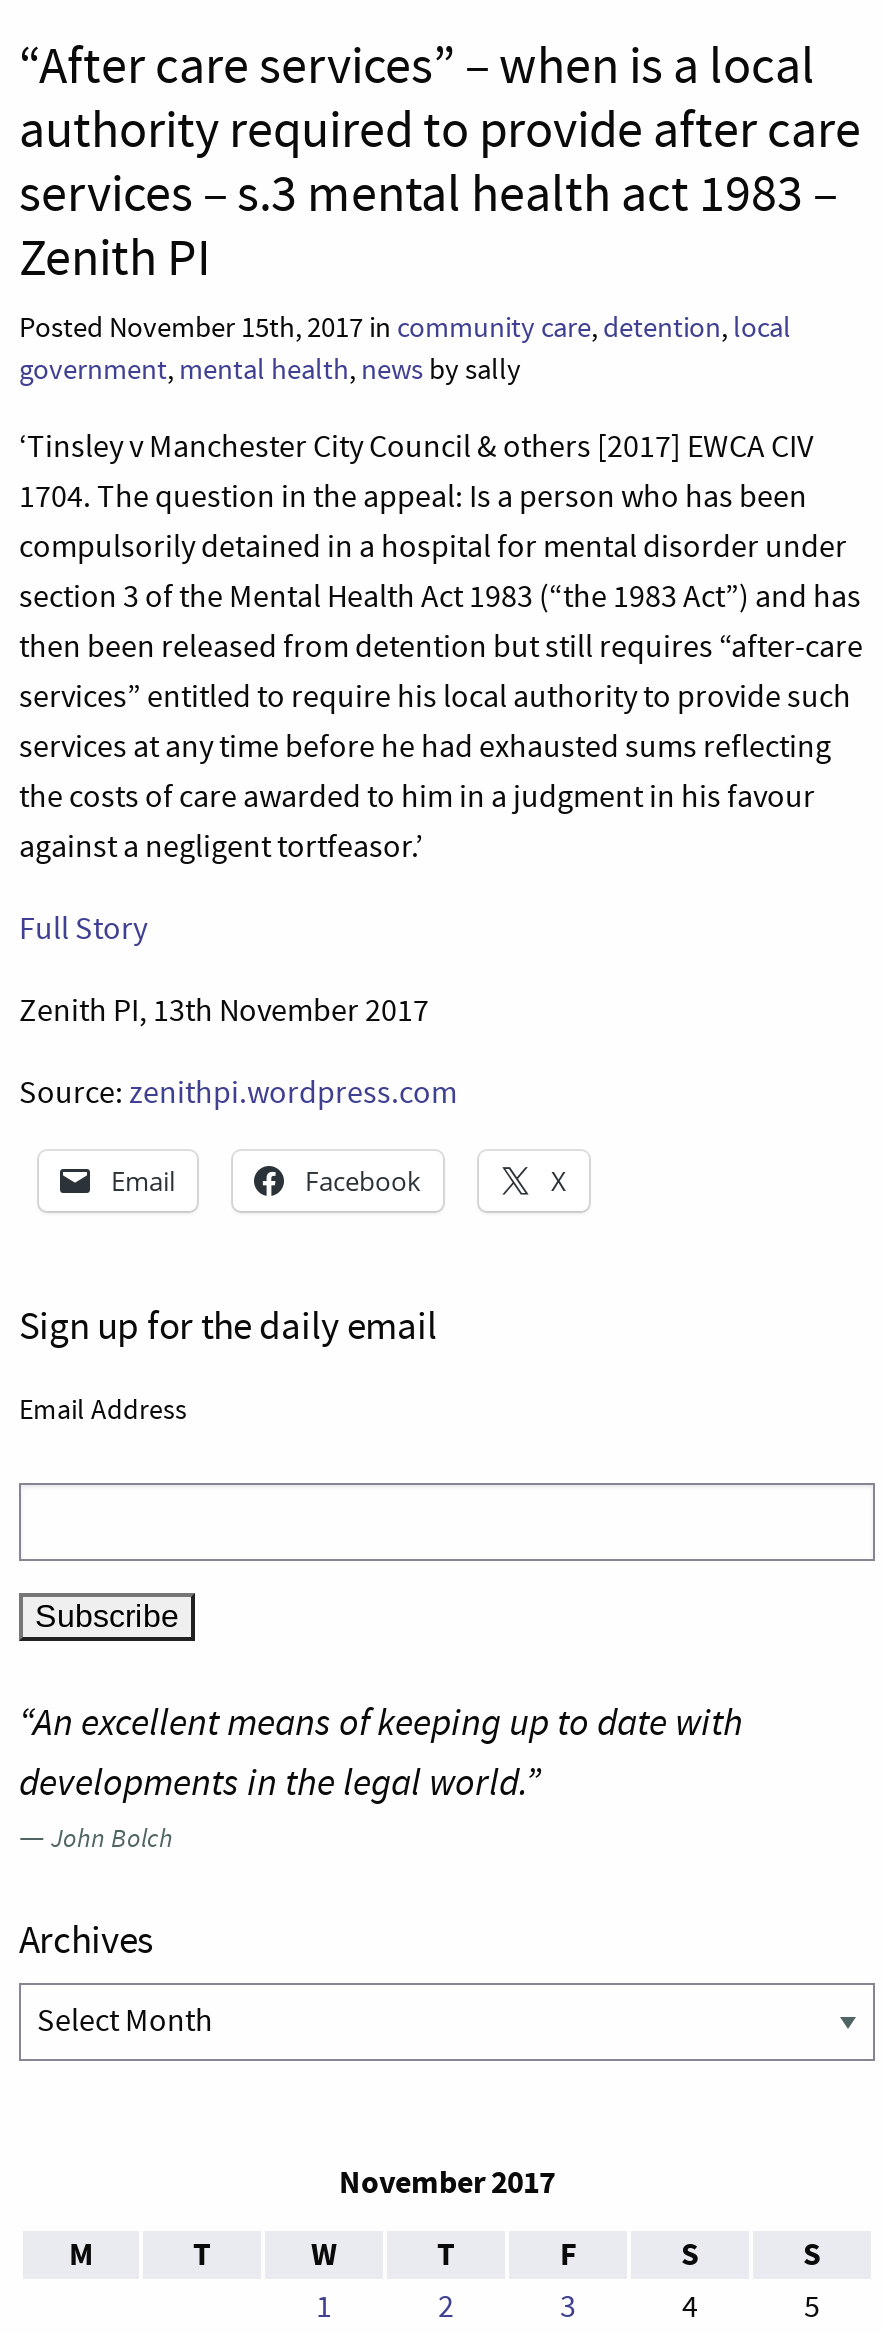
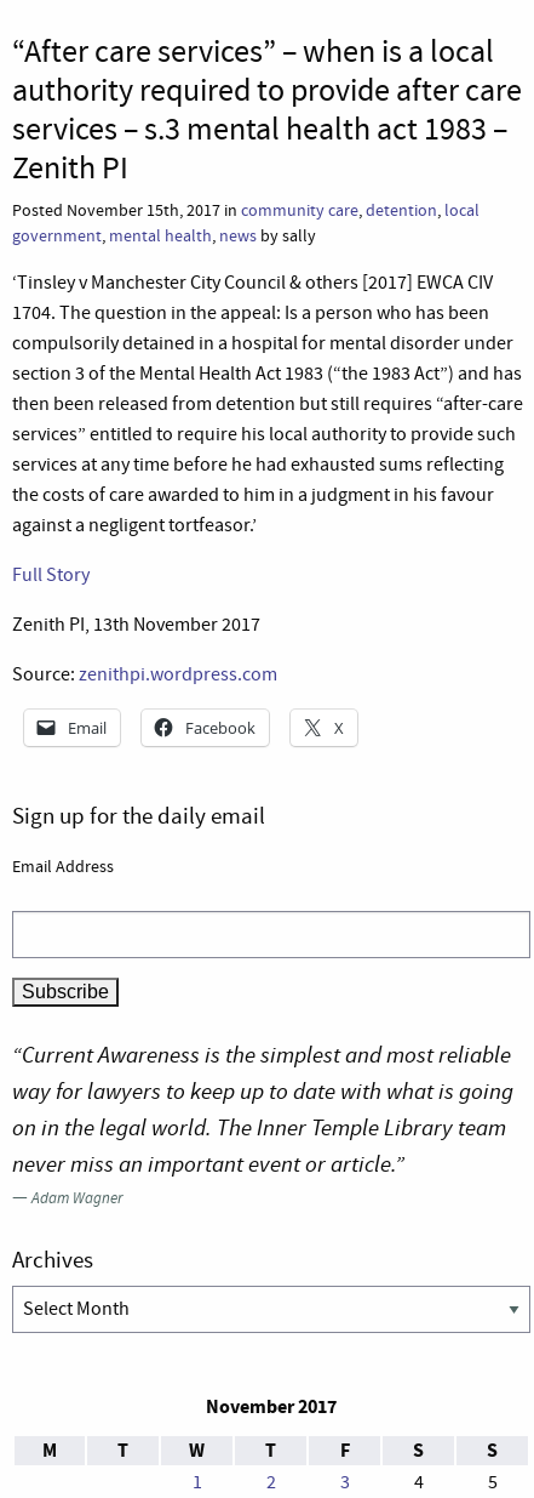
- “An excellent means of keeping up to date with
- developments in the legal world.”
- — John Bolch
+ “Current Awareness is the simplest and most reliable
+ way for lawyers to keep up to date with what is going
+ on in the legal world. The Inner Temple Library team
+ never miss an important event or article.”
+ —Adam Wagner
